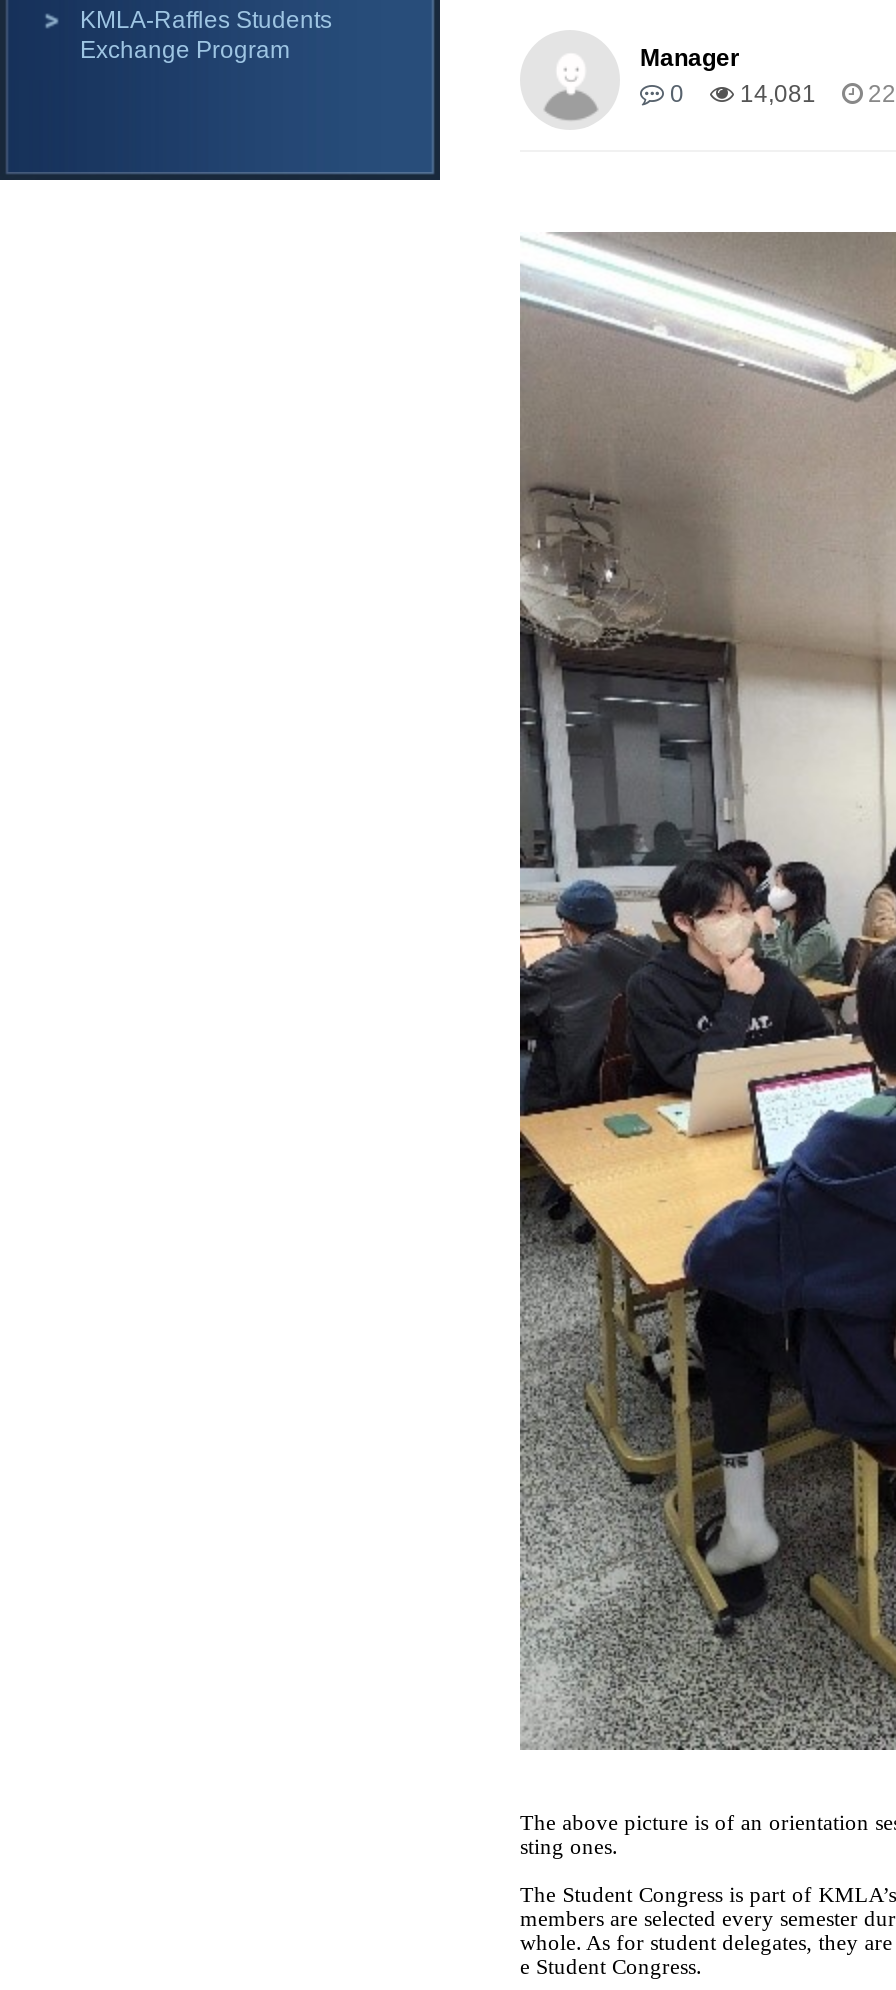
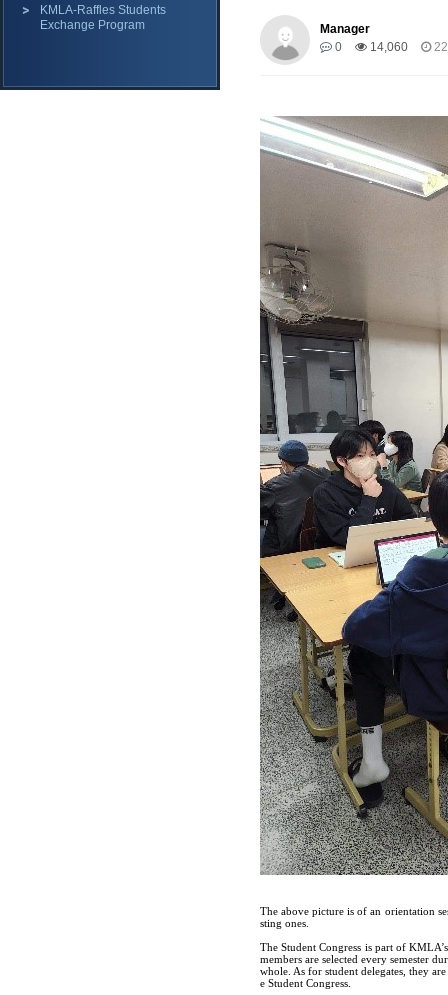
- 14,081
+ 14,060
